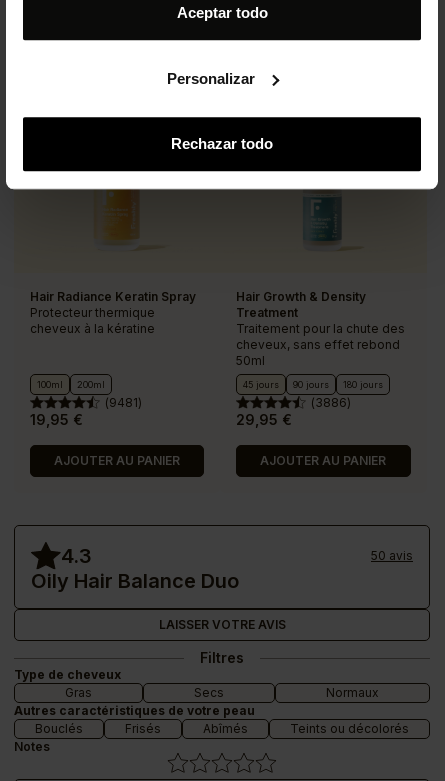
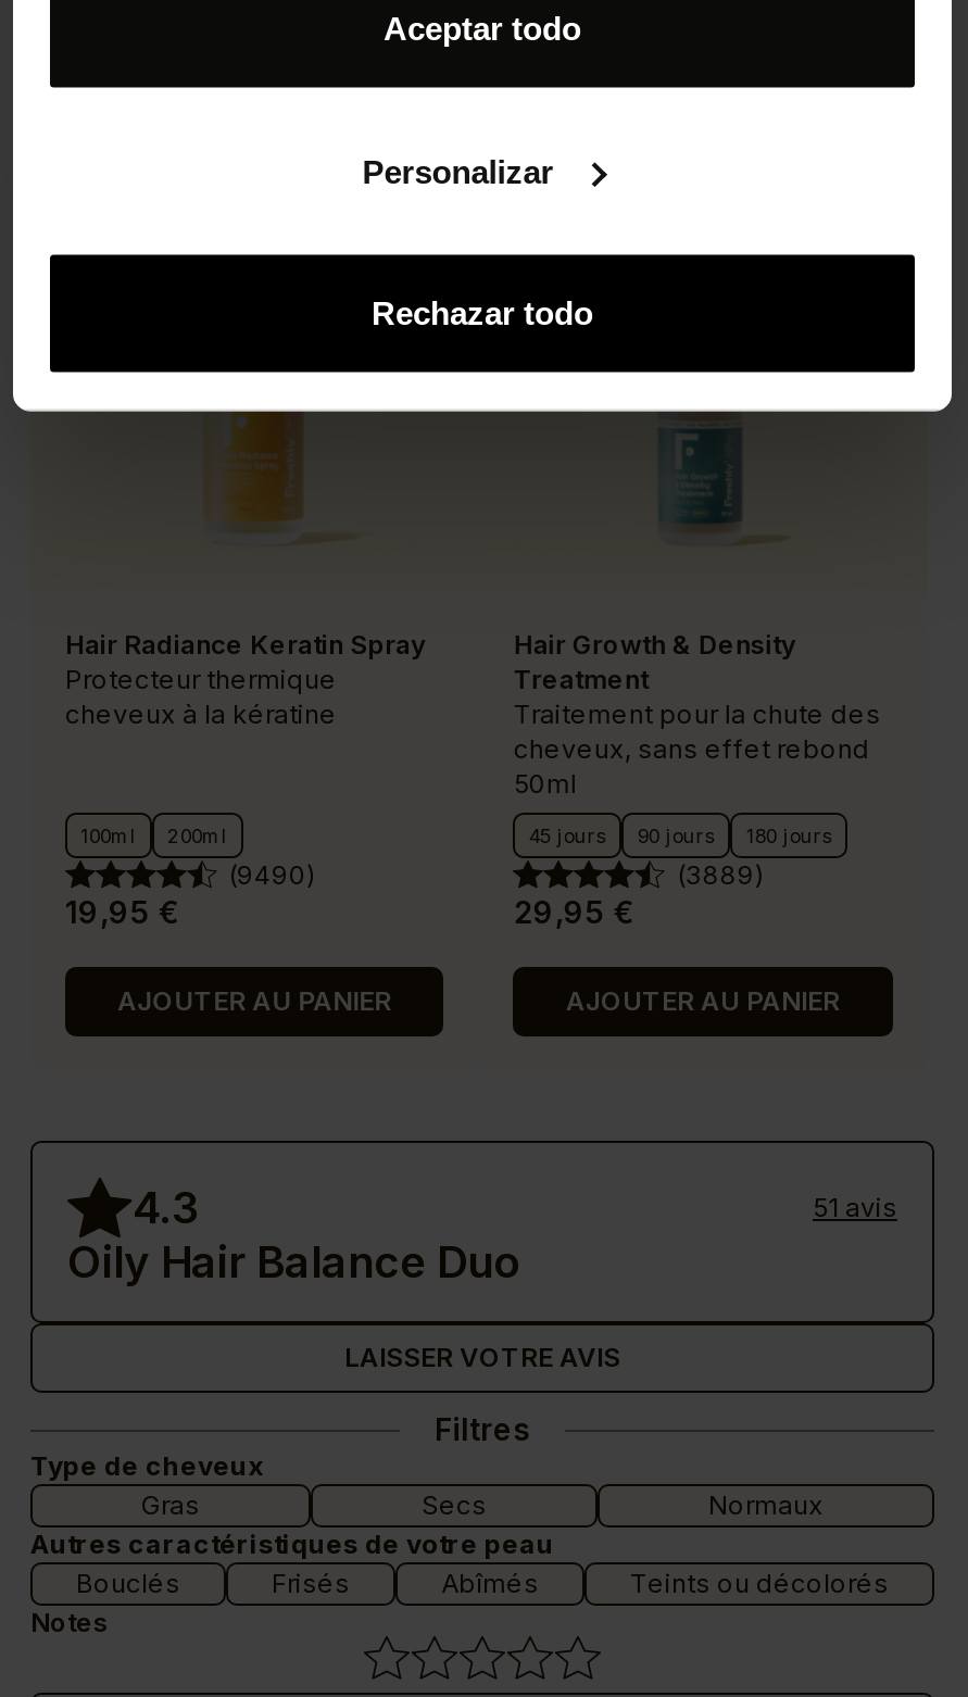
- (9481)
+ (9490)

- (3886)
+ (3889)

- 50 avis
+ 51 avis
